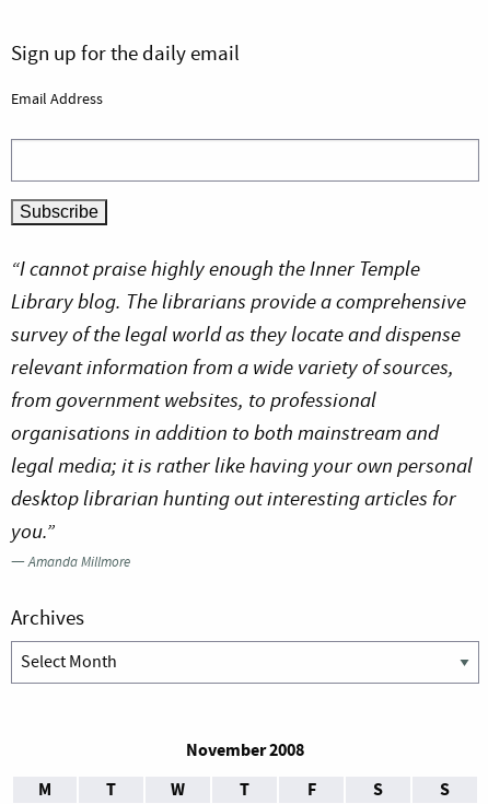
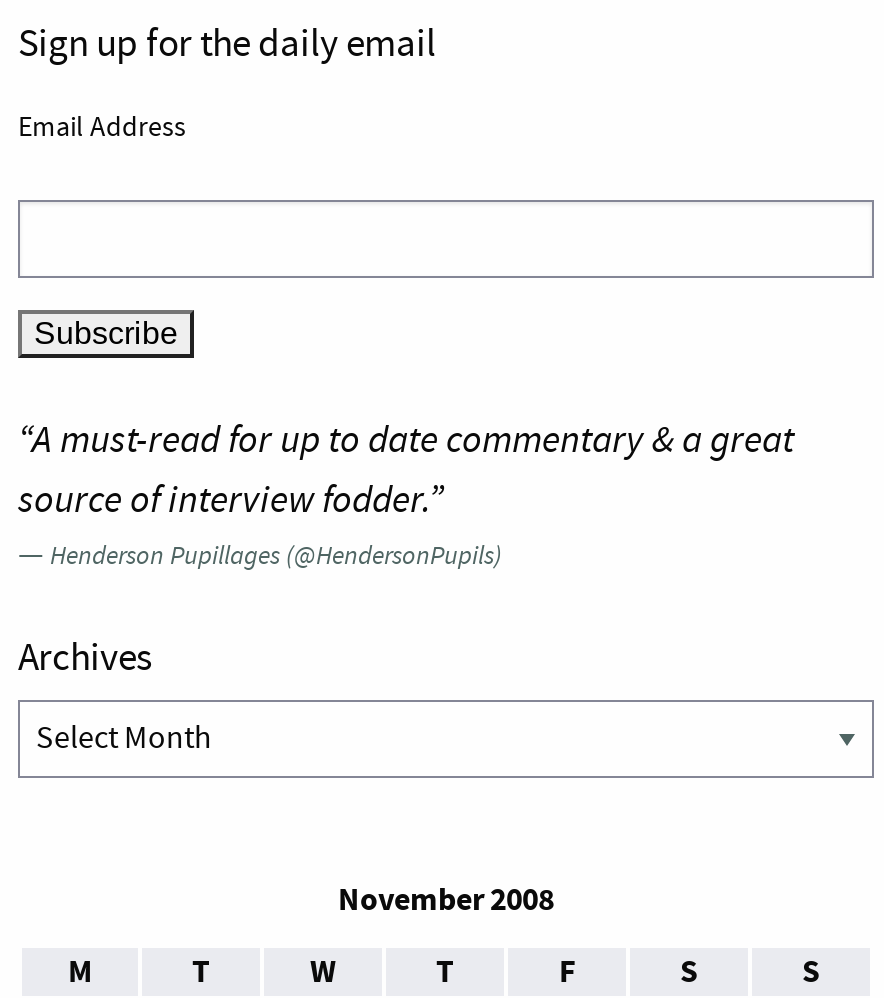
- “I cannot praise highly enough the Inner Temple
- Library blog. The librarians provide a comprehensive
- survey of the legal world as they locate and dispense
- relevant information from a wide variety of sources,
- from government websites, to professional
- organisations in addition to both mainstream and
- legal media; it is rather like having your own personal
- desktop librarian hunting out interesting articles for
- you.”
- —Amanda Millmore
+ “A must-read for up to date commentary & a great
+ source of interview fodder.”
+ — Henderson Pupillages (@HendersonPupils)
